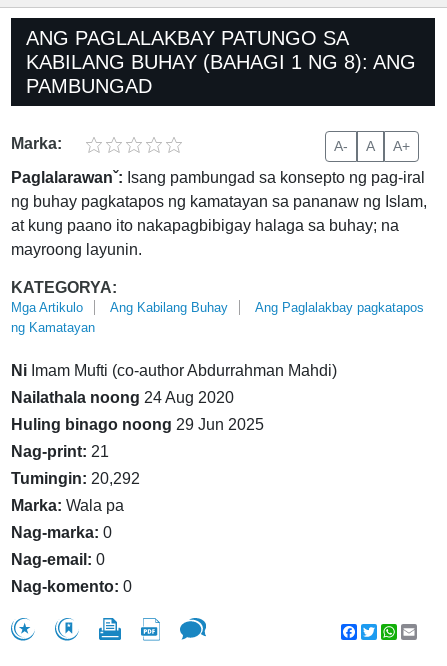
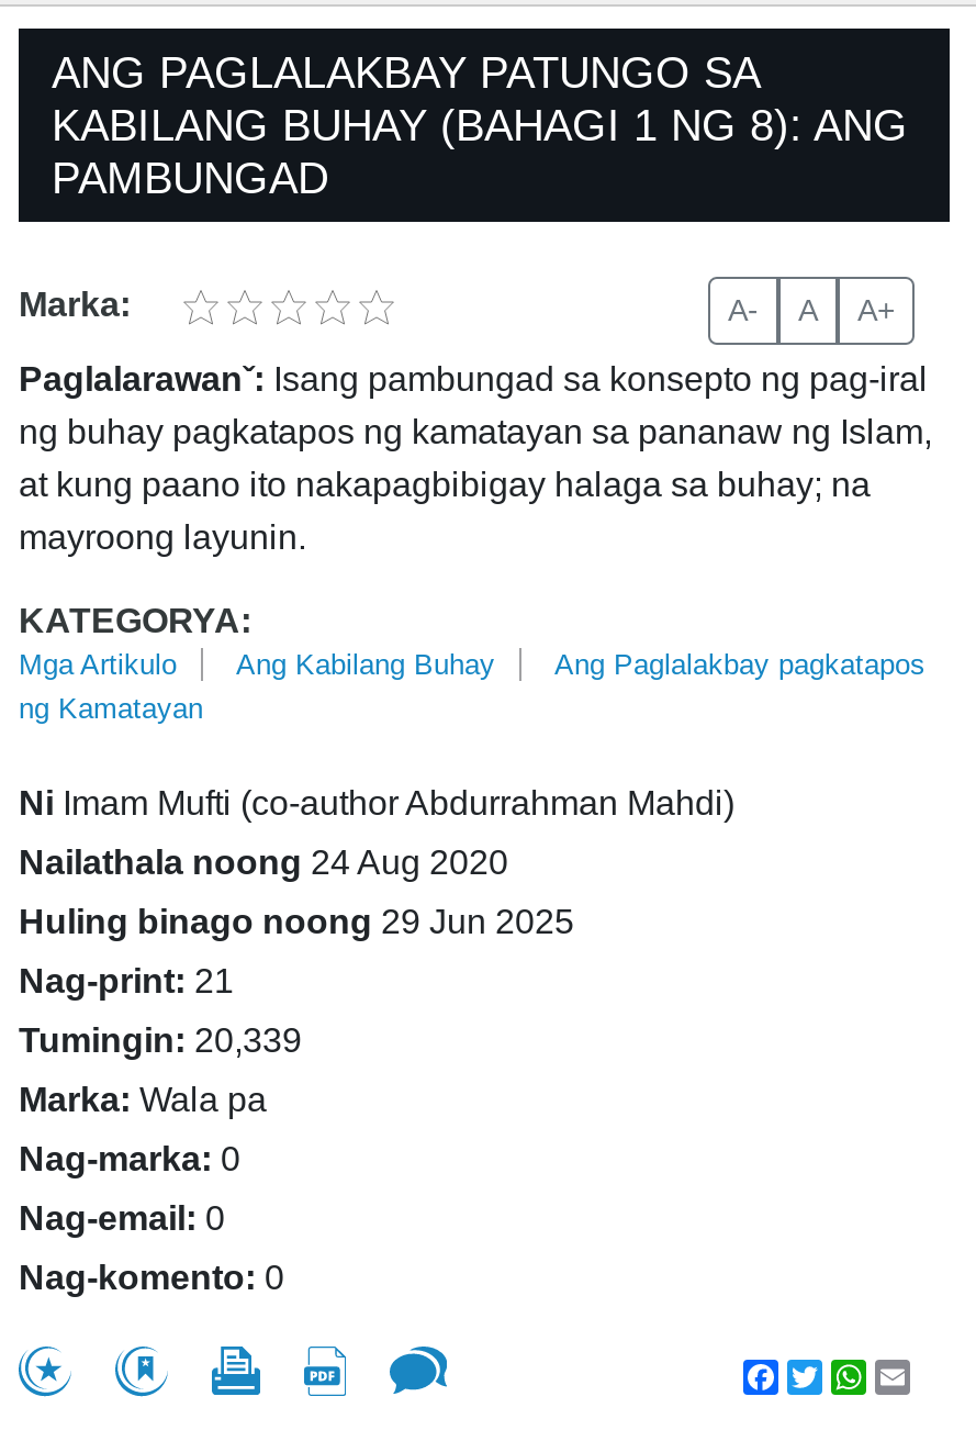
- Tumingin: 20,292
+ Tumingin: 20,339
